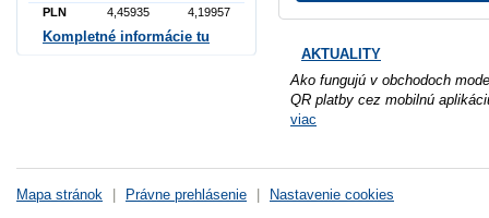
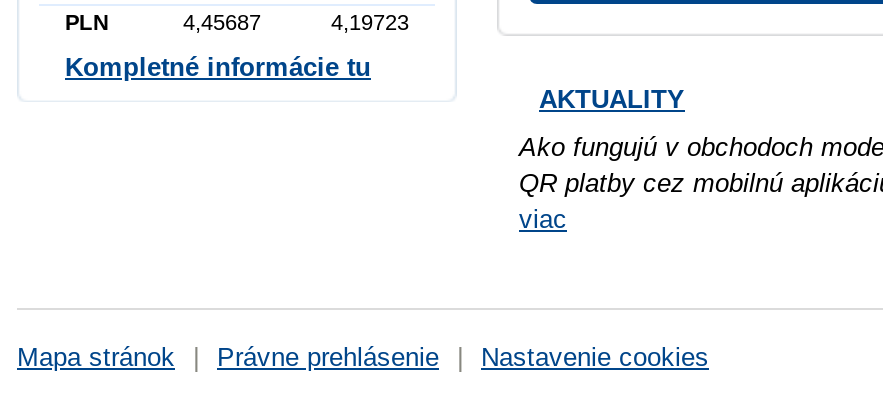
- 4,45935
+ 4,45687

- 4,19957
+ 4,19723
